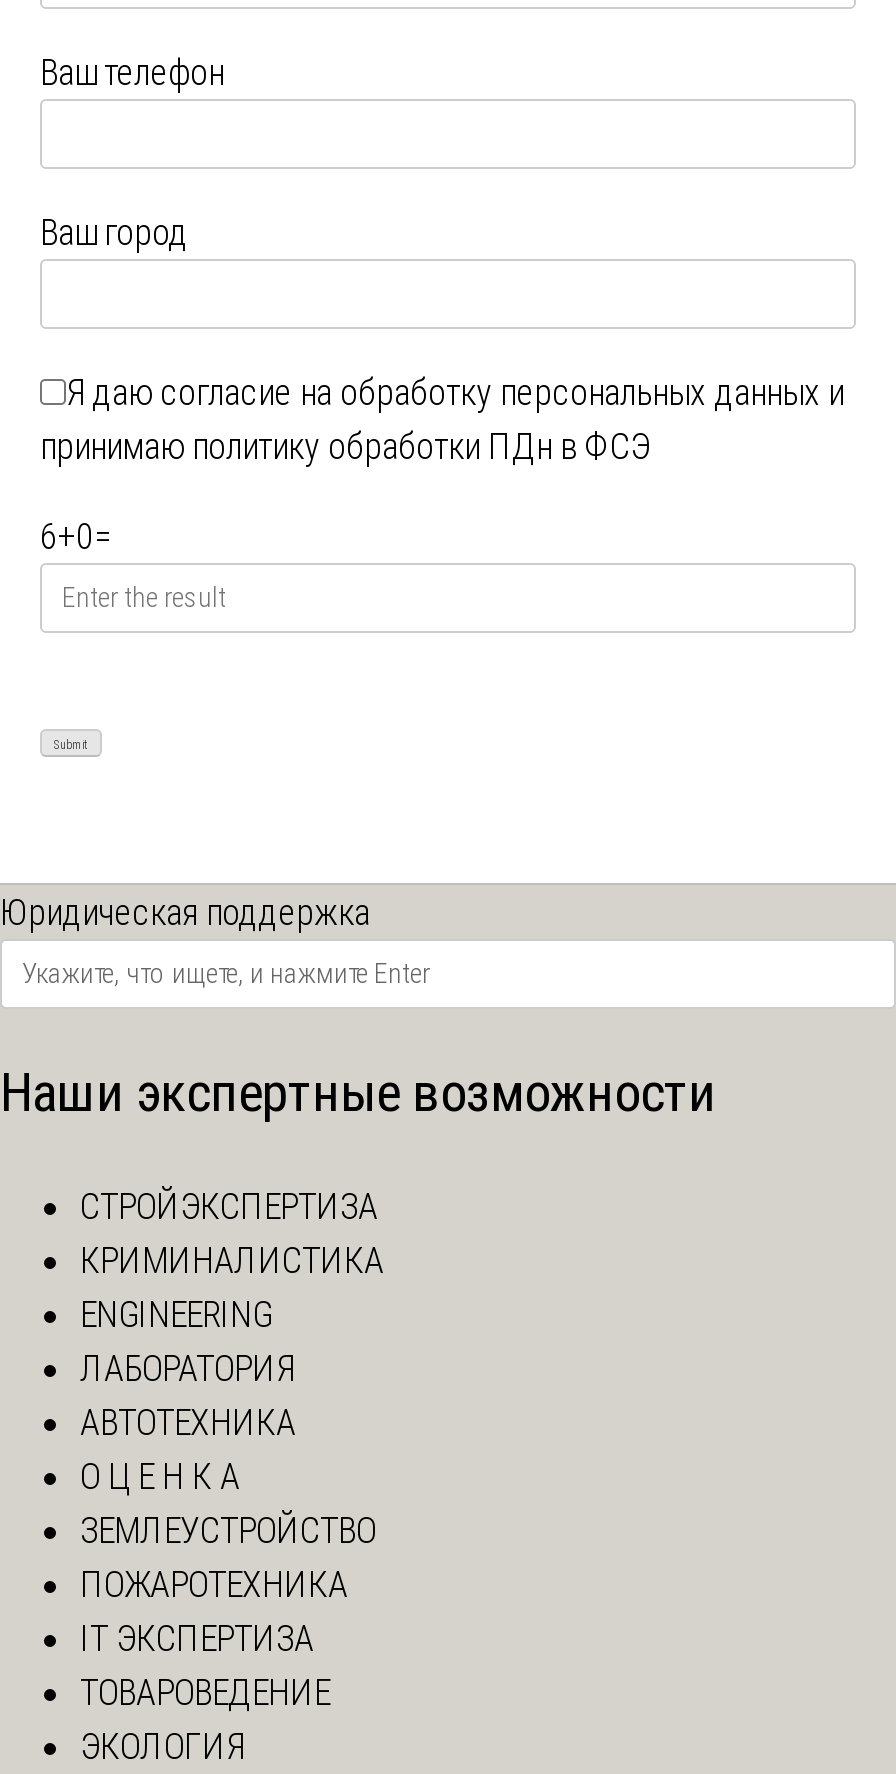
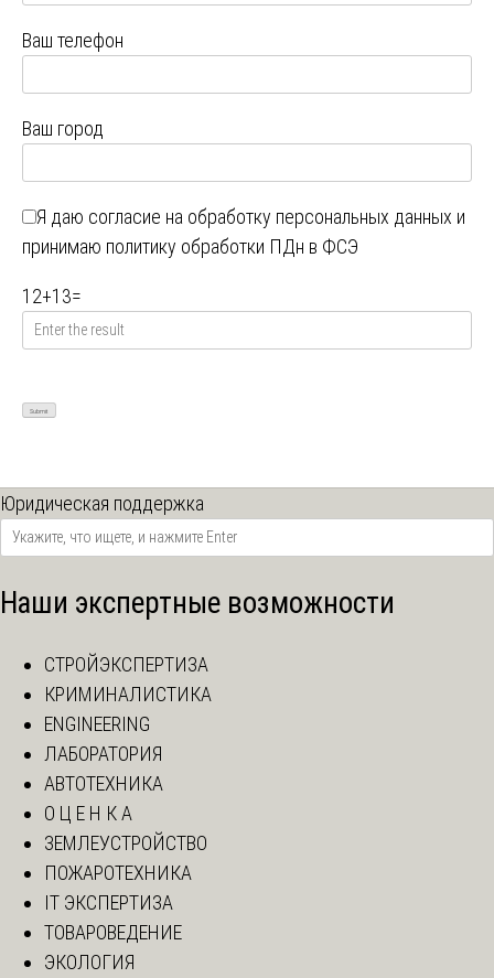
- 6+0=
+ 12+13=
